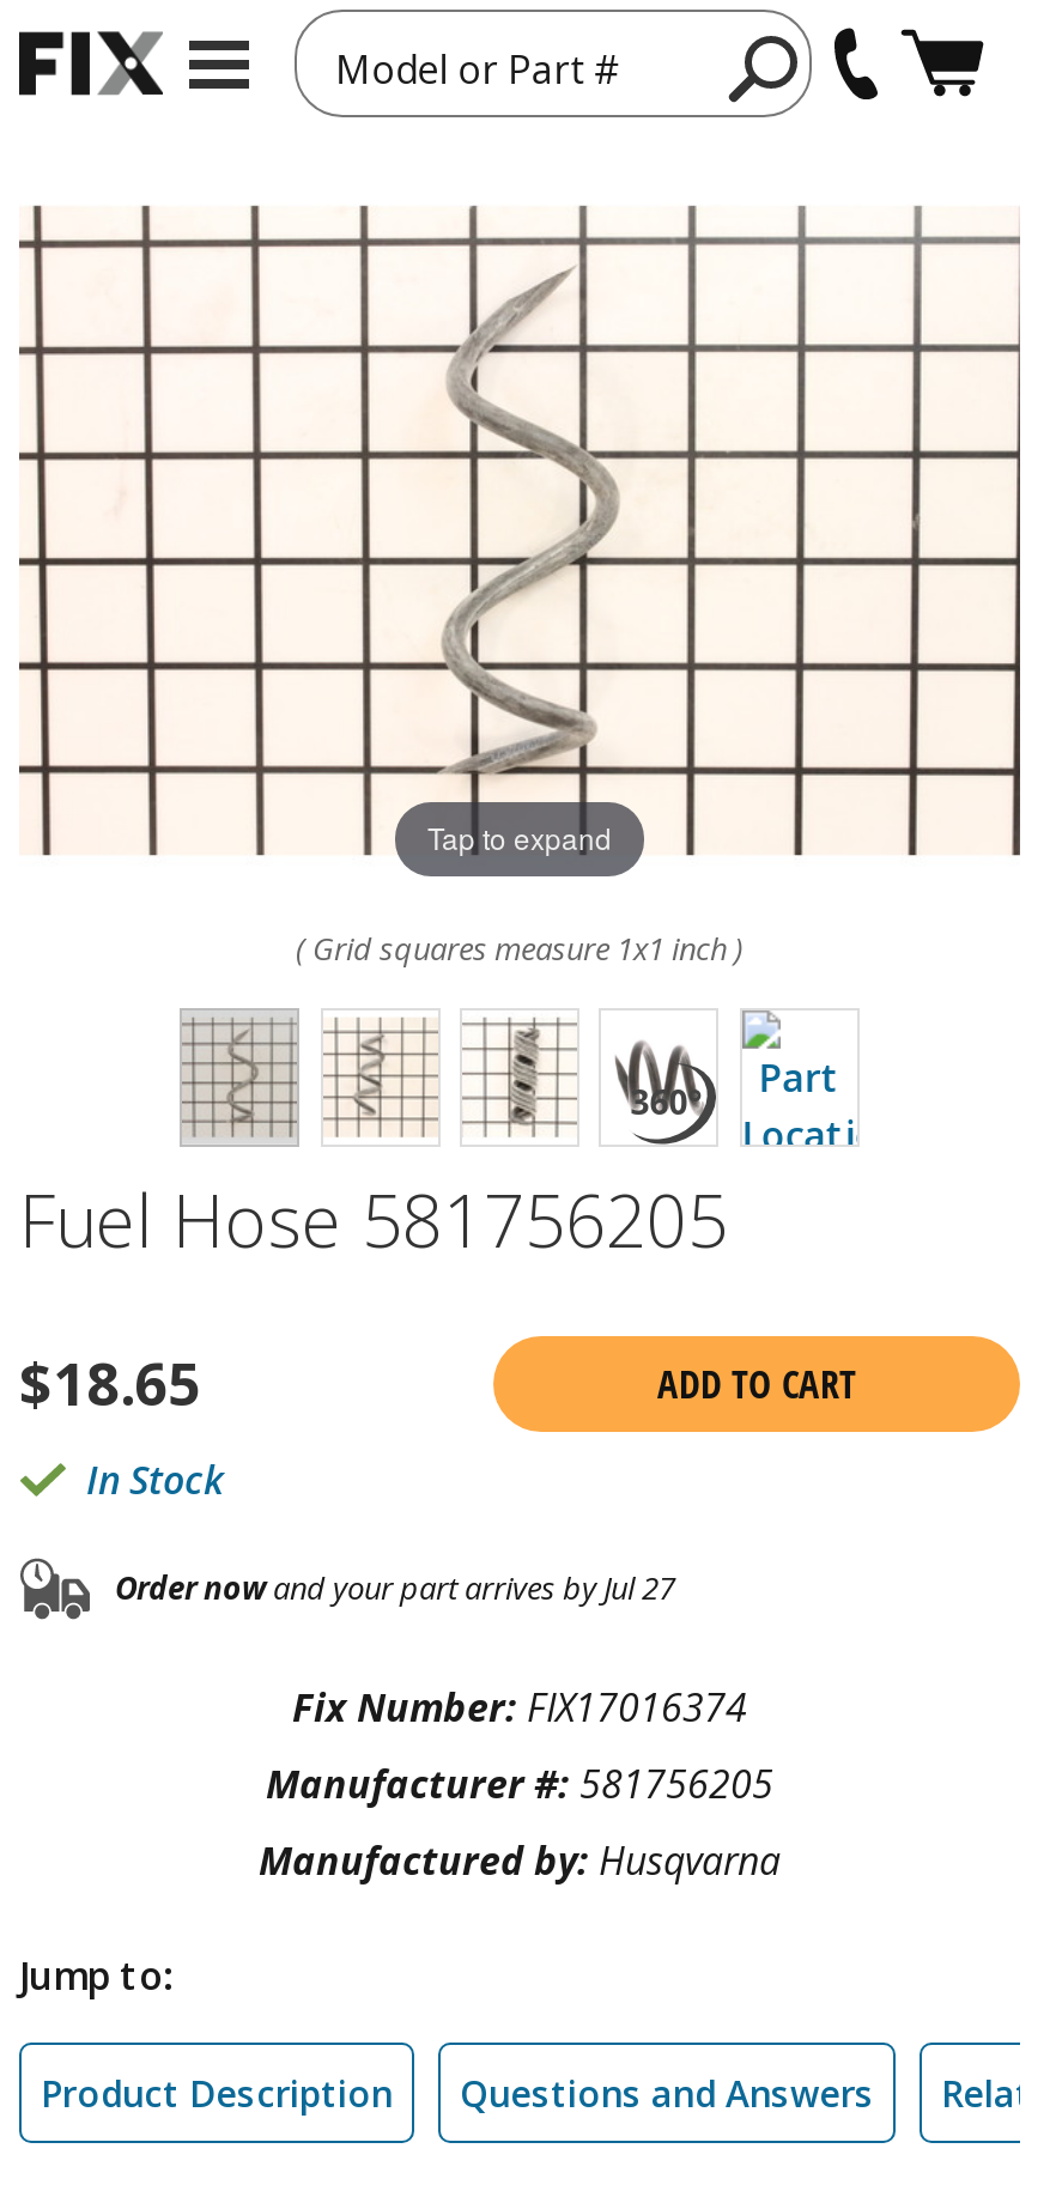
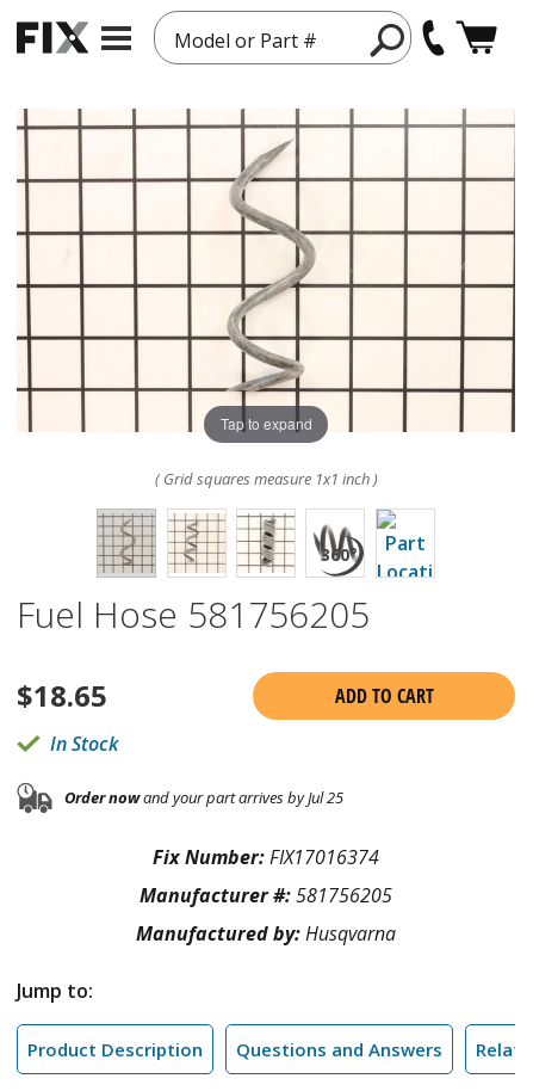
- Order nowand your part arrives by Jul 27
+ Order nowand your part arrives by Jul 25
